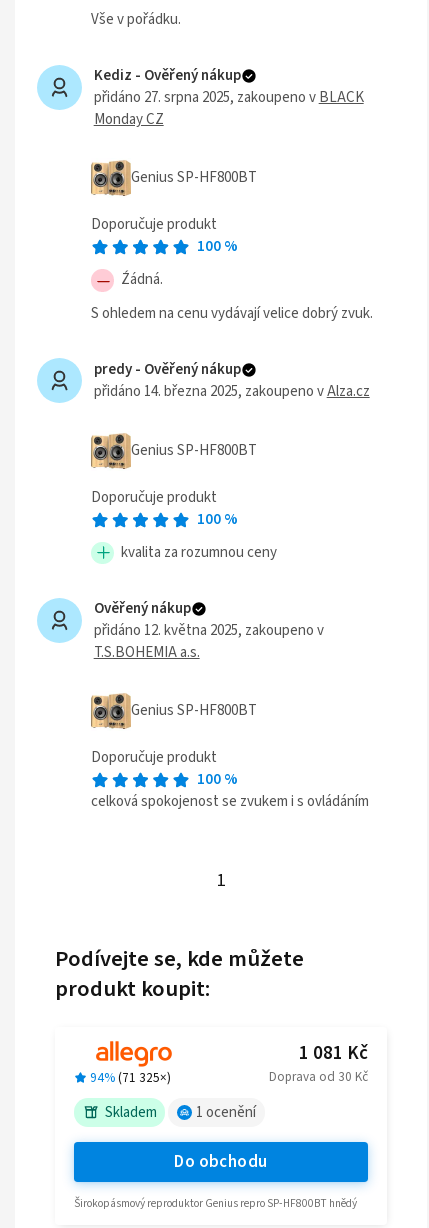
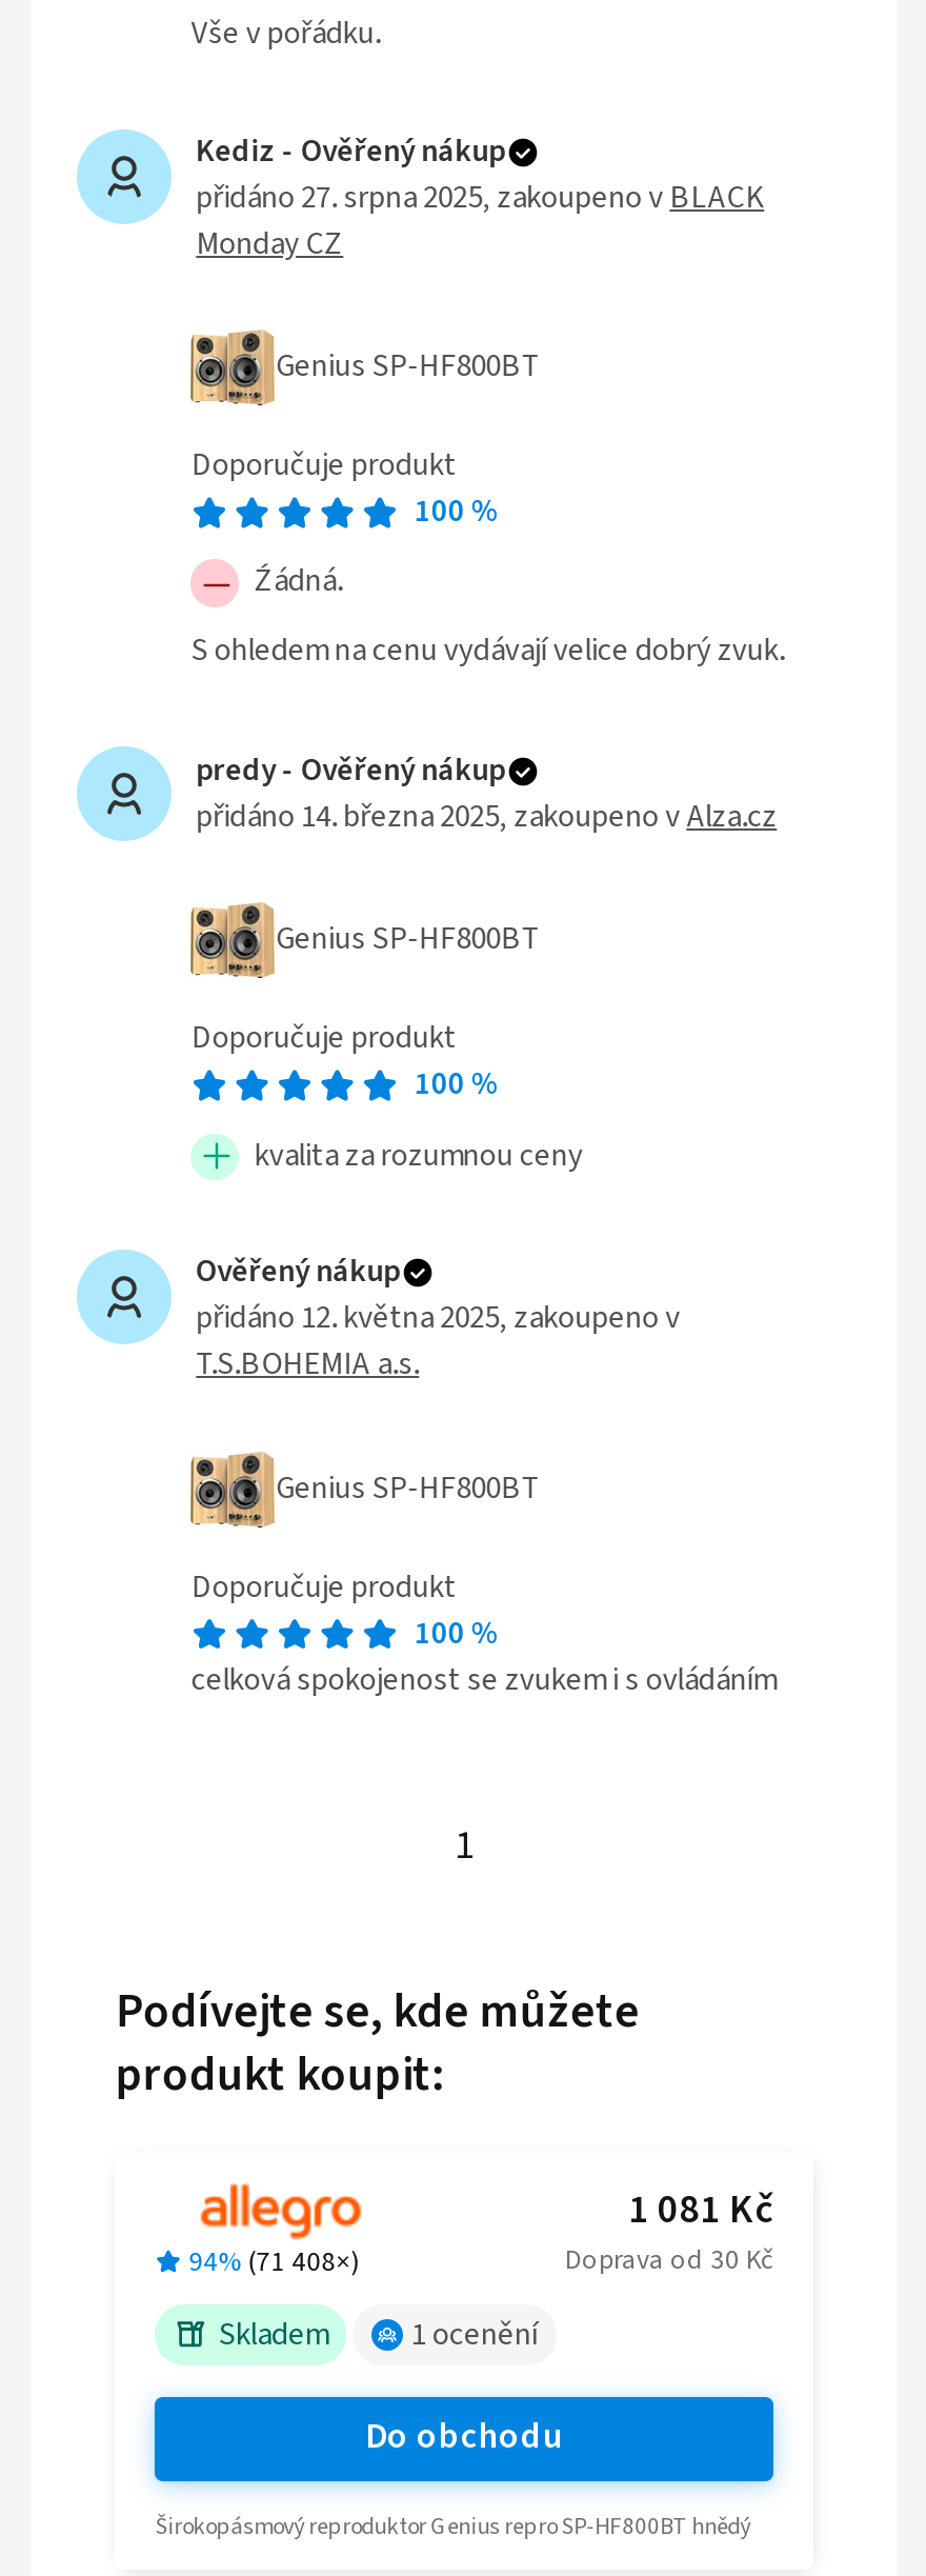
- 94% (71 325×)
+ 94% (71 408×)
